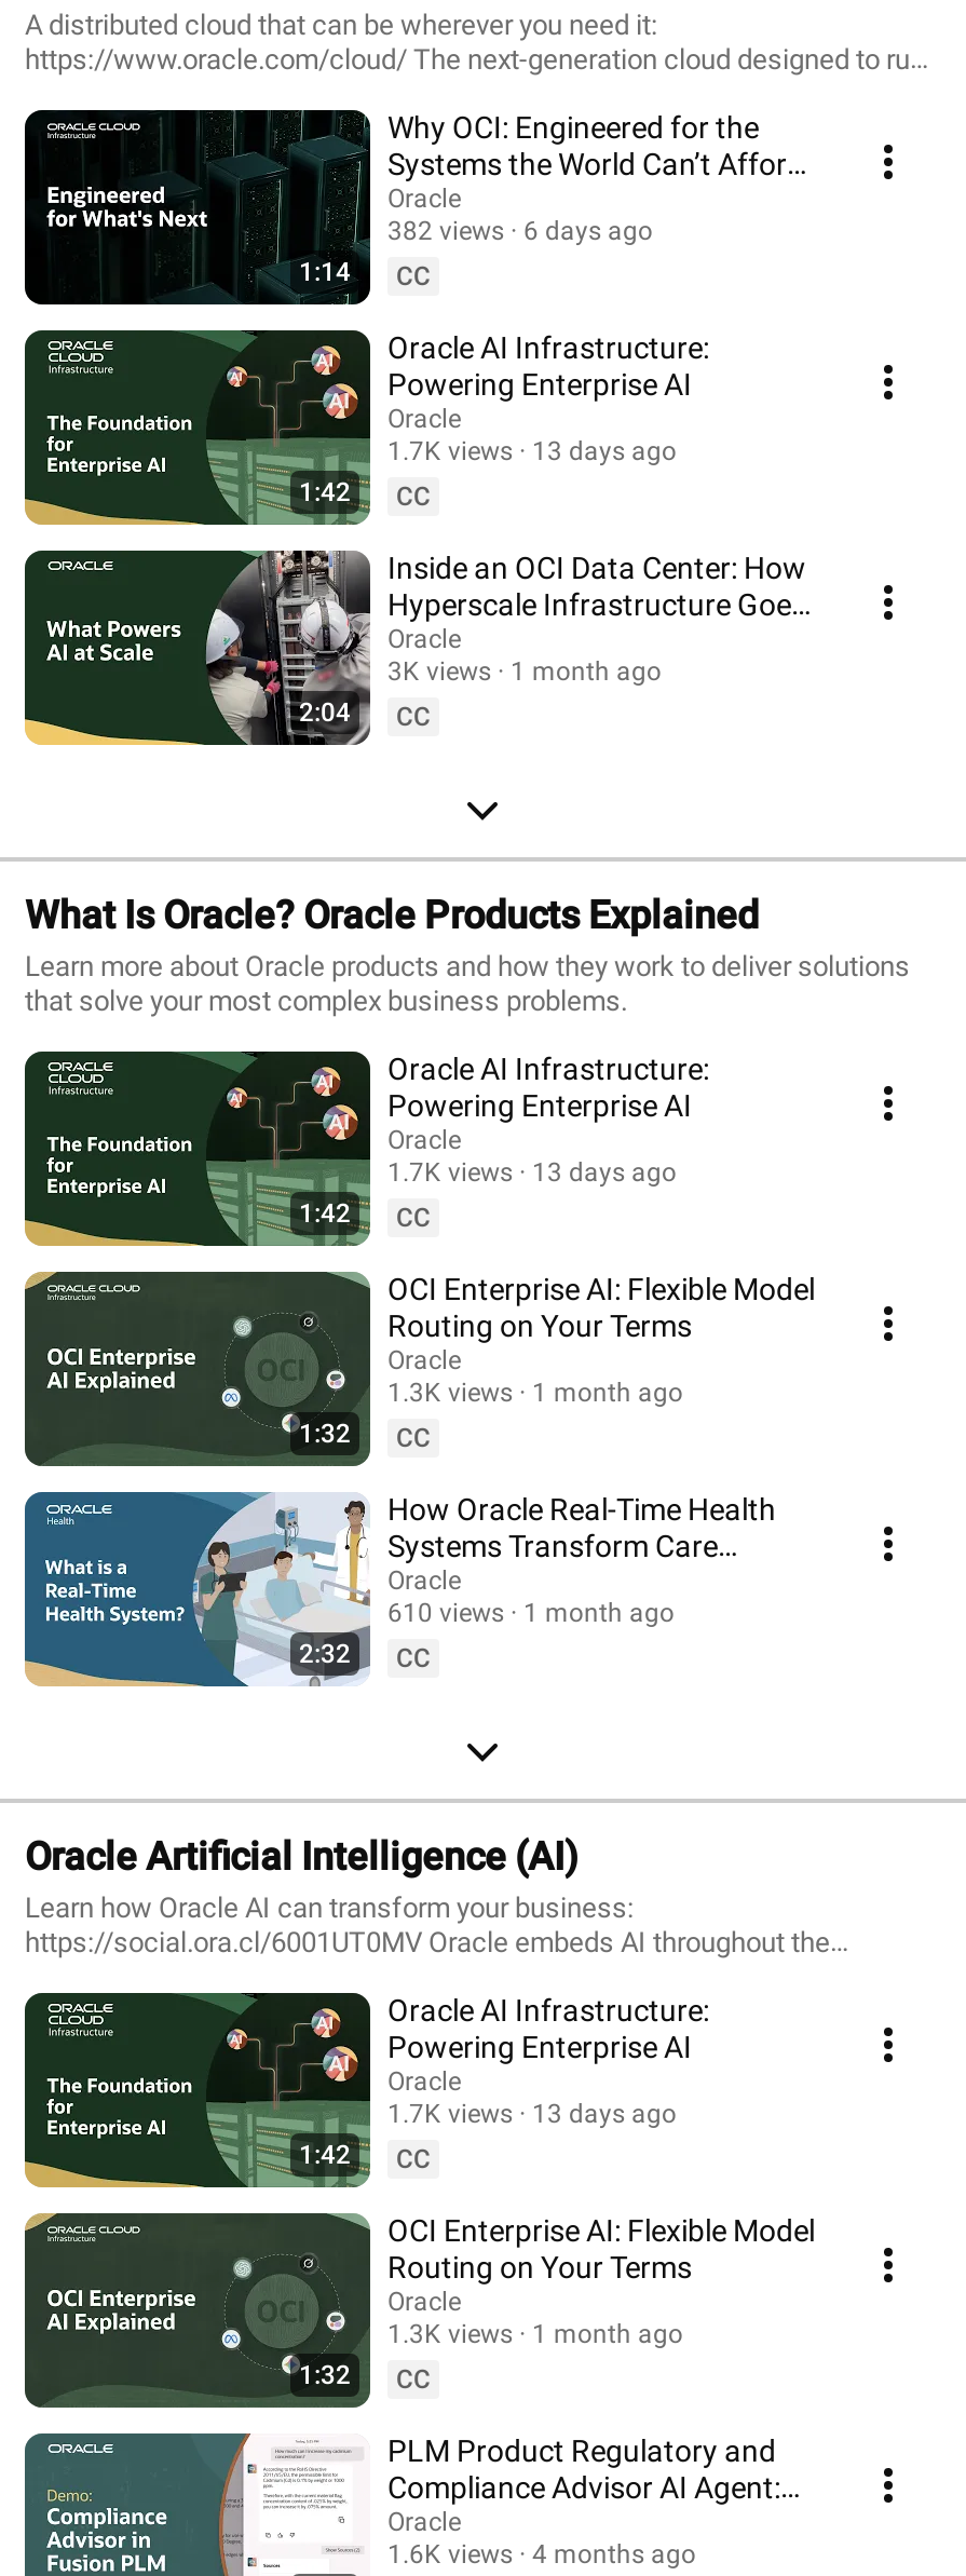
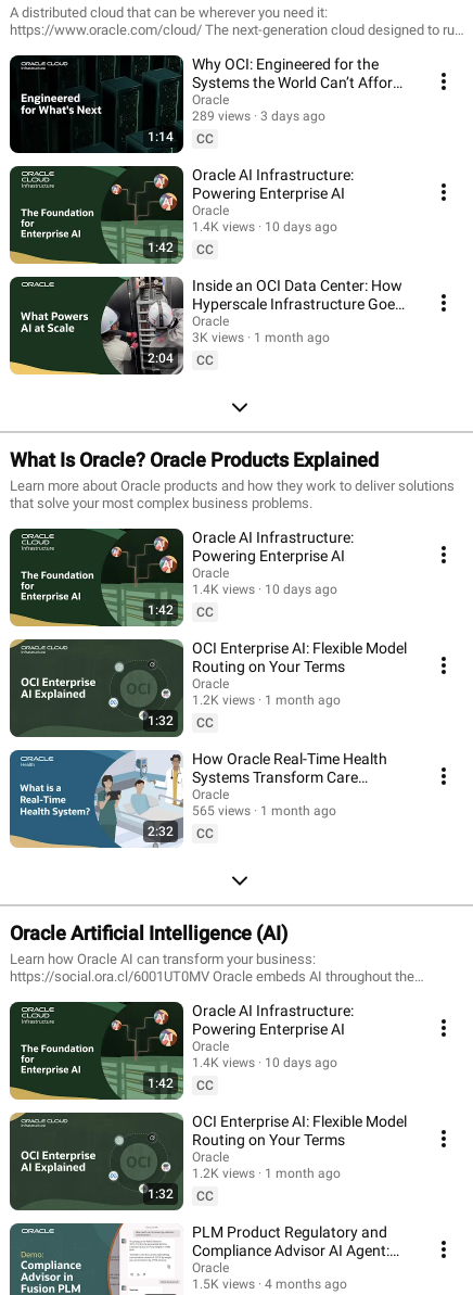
- 382 views
+ 289 views

- 6 days ago
+ 3 days ago

- 1.7K views
+ 1.4K views

- 13 days ago
+ 10 days ago

- 1.7K views
+ 1.4K views

- 13 days ago
+ 10 days ago

- 1.3K views 1 month ago
+ 1.2K views 1 month ago

- 610 views 1 month ago
+ 565 views 1 month ago

- 1.7K views
+ 1.4K views

- 13 days ago
+ 10 days ago

- 1.3K views 1 month ago
+ 1.2K views 1 month ago

- 1.6K views 4 months ago
+ 1.5K views 4 months ago
